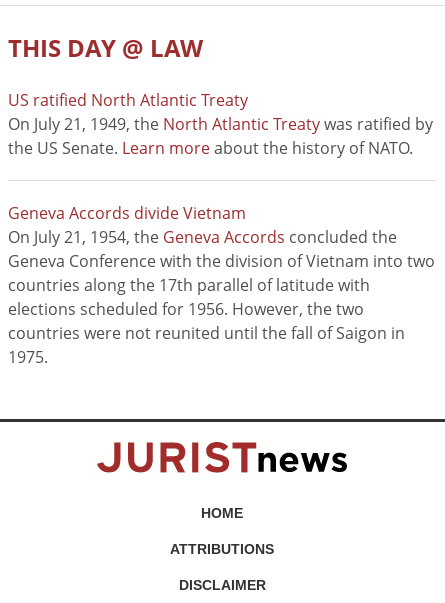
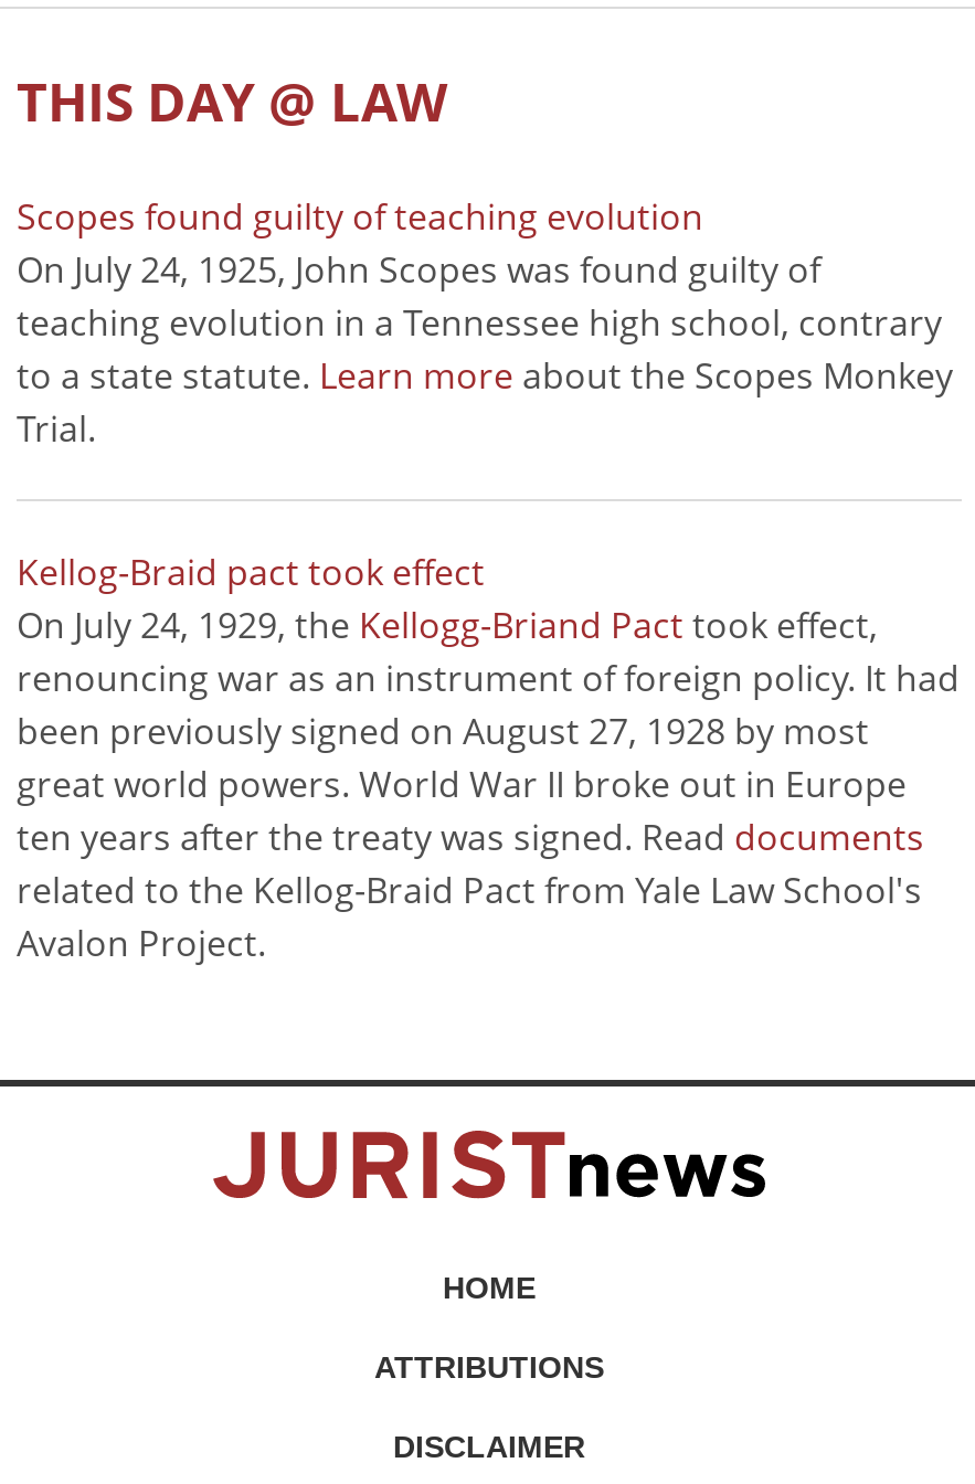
- US ratified North Atlantic Treaty
- On July 21, 1949, the North Atlantic Treaty was ratified by
- the US Senate. Learn more about the history of NATO.
+ Scopes found guilty of teaching evolution
+ On July 24, 1925, John Scopes was found guilty of
+ teaching evolution in a Tennessee high school, contrary
+ to a state statute. Learn more about the Scopes Monkey
+ Trial.

- Geneva Accords divide Vietnam
- On July 21, 1954, the Geneva Accords concluded the
- Geneva Conference with the division of Vietnam into two
- countries along the 17th parallel of latitude with
- elections scheduled for 1956. However, the two
- countries were not reunited until the fall of Saigon in
- 1975.
+ Kellog-Braid pact took effect
+ On July 24, 1929, the Kellogg-Briand Pact took effect,
+ renouncing war as an instrument of foreign policy. It had
+ been previously signed on August 27, 1928 by most
+ great world powers. World War II broke out in Europe
+ ten years after the treaty was signed. Read documents
+ related to the Kellog-Braid Pact from Yale Law School's
+ Avalon Project.
